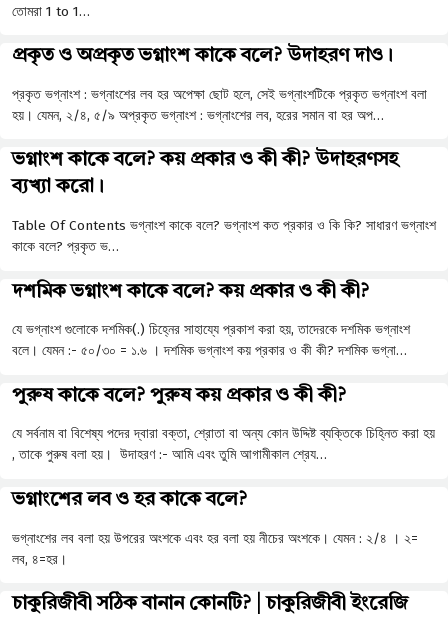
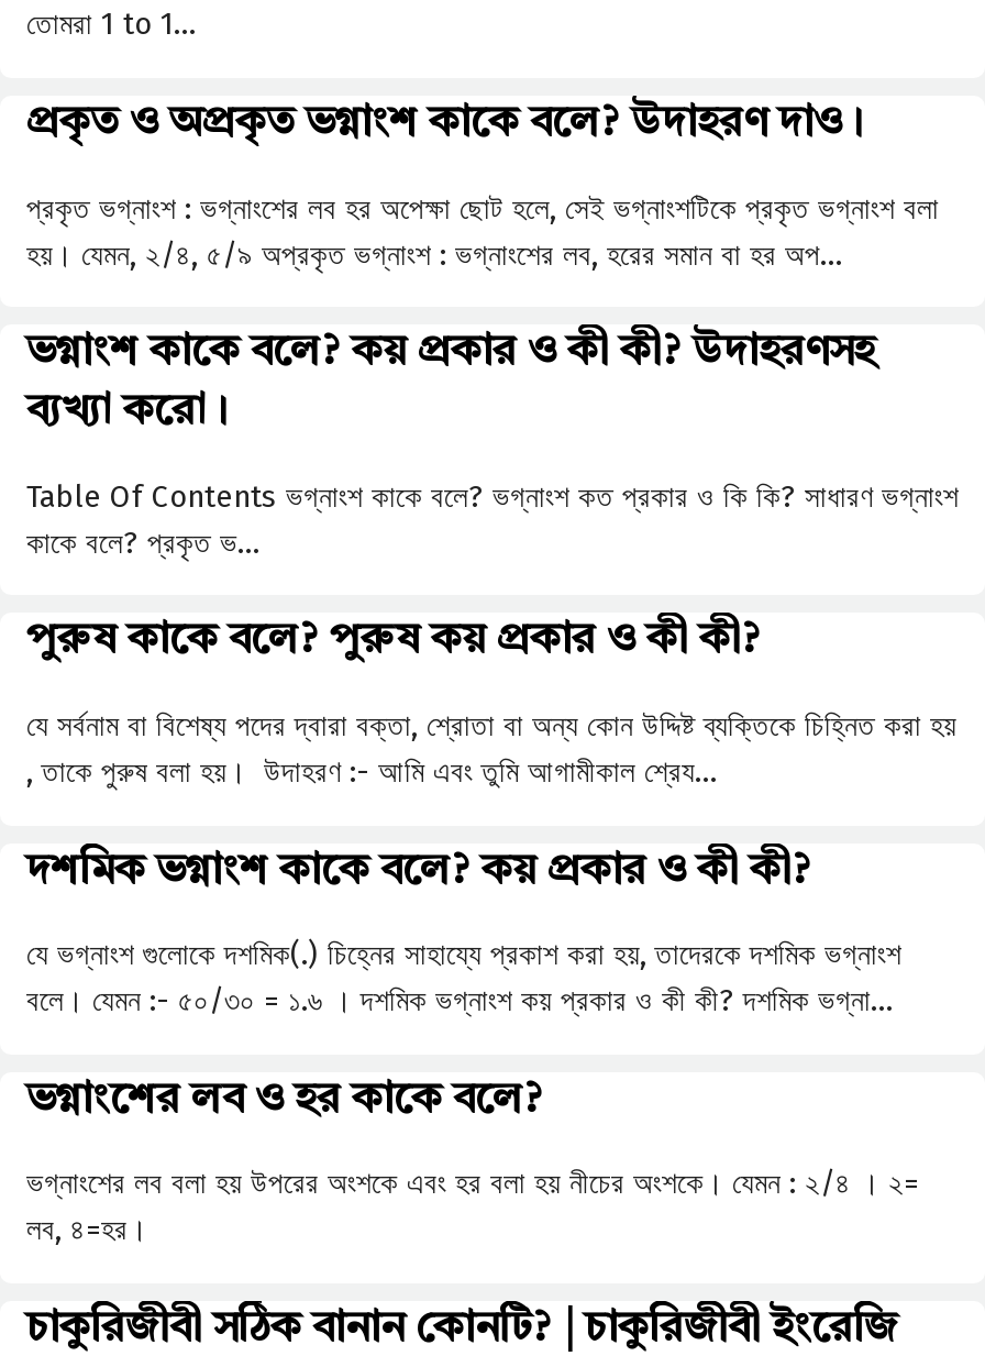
moved down: দশমিক ভগ্নাংশ কাকে বলে? কয় প্রকার ও কী কী? | যে ভগ্নাংশ গুলোকে দশমিক(.) চিহ্নের সাহায্যে প্রকাশ করা হয়, তাদেরকে দশমিক ভগ্নাংশ | বলে। যেমন :- ৫০/৩০ = ১.৬ । দশমিক ভগ্নাংশ কয় প্রকার ও কী কী? দশমিক ভগ্না…

moved up: পুরুষ কাকে বলে? পুরুষ কয় প্রকার ও কী কী? | যে সর্বনাম বা বিশেষ্য পদের দ্বারা বক্তা, শ্রোতা বা অন্য কোন উদ্দিষ্ট ব্যক্তিকে চিহ্নিত করা হয় | , তাকে পুরুষ বলা হয়। উদাহরণ :- আমি এবং তুমি আগামীকাল শ্রেয…
